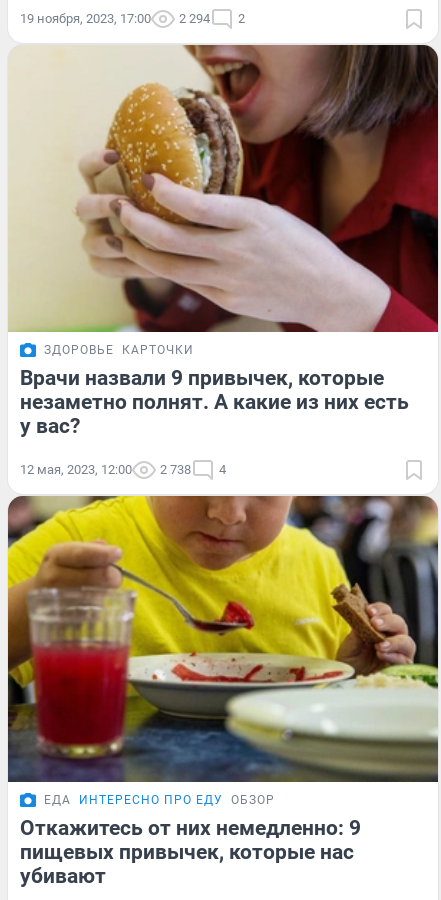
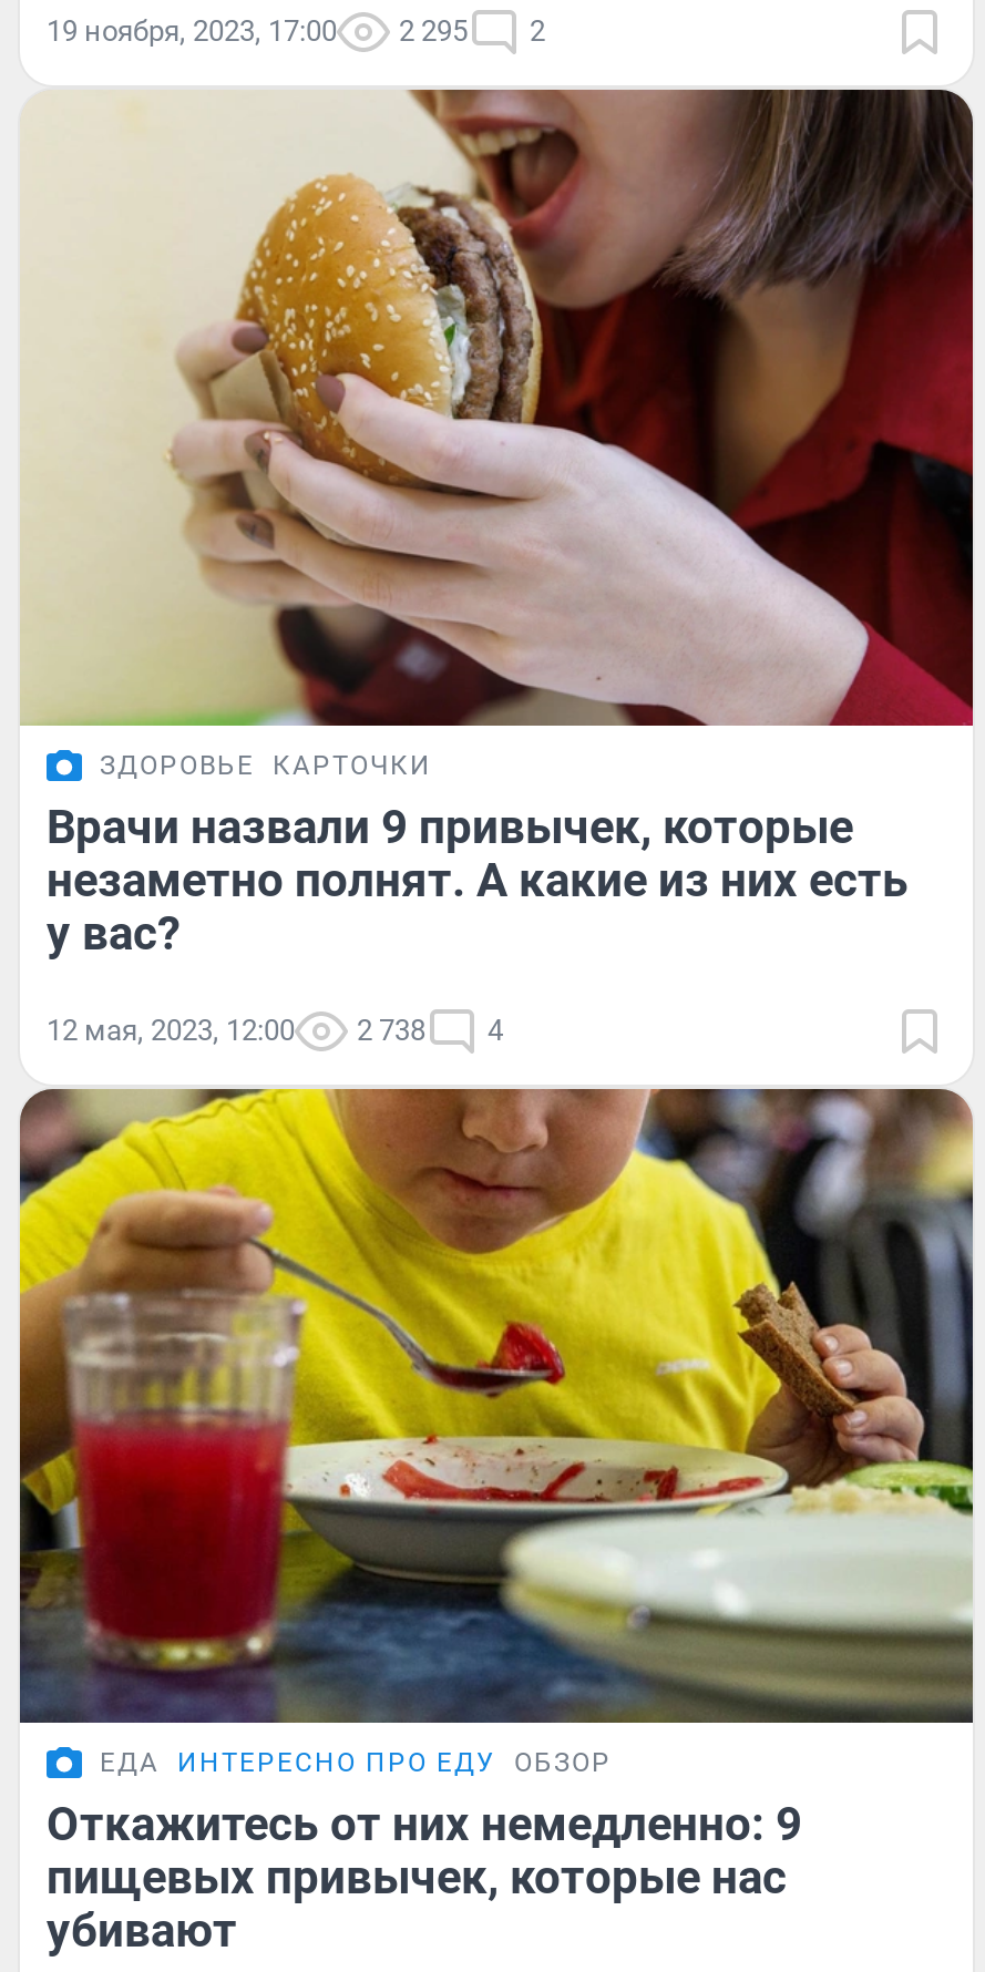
- 19 ноября, 2023, 17:00 2 294 2
+ 19 ноября, 2023, 17:00 2 295 2
